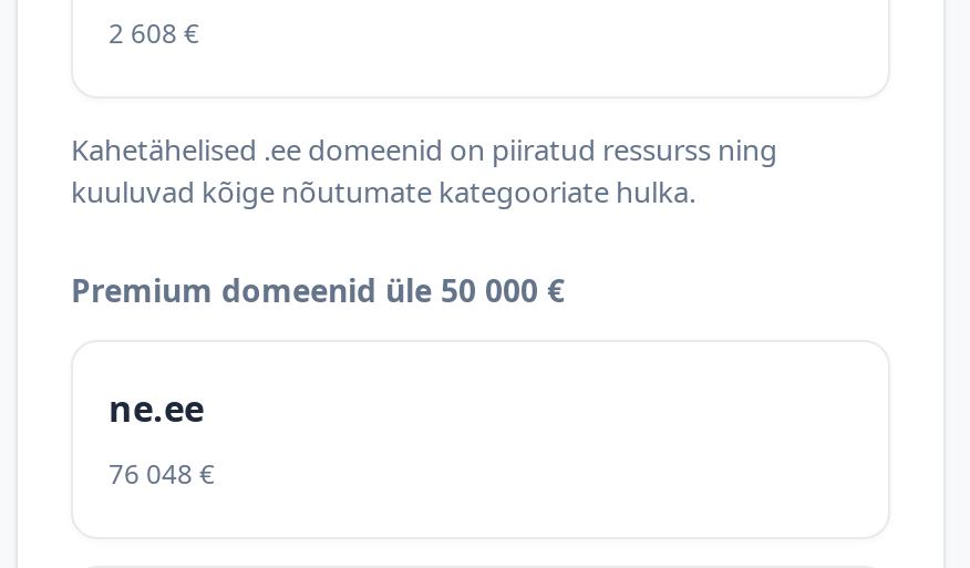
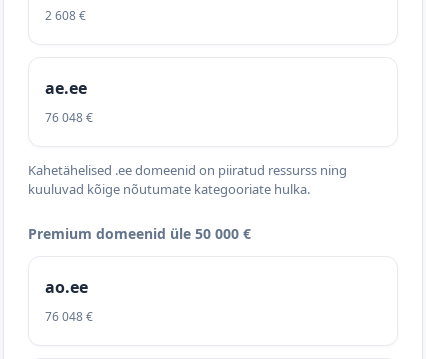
+ ae.ee
+ 76 048 €

- ne.ee
+ ao.ee
